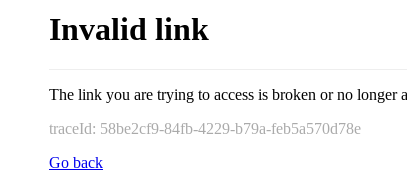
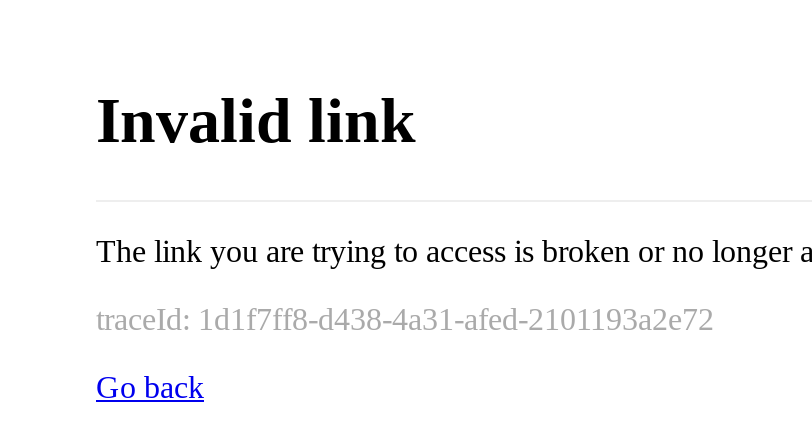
- traceId: 58be2cf9-84fb-4229-b79a-feb5a570d78e
+ traceId: 1d1f7ff8-d438-4a31-afed-2101193a2e72
